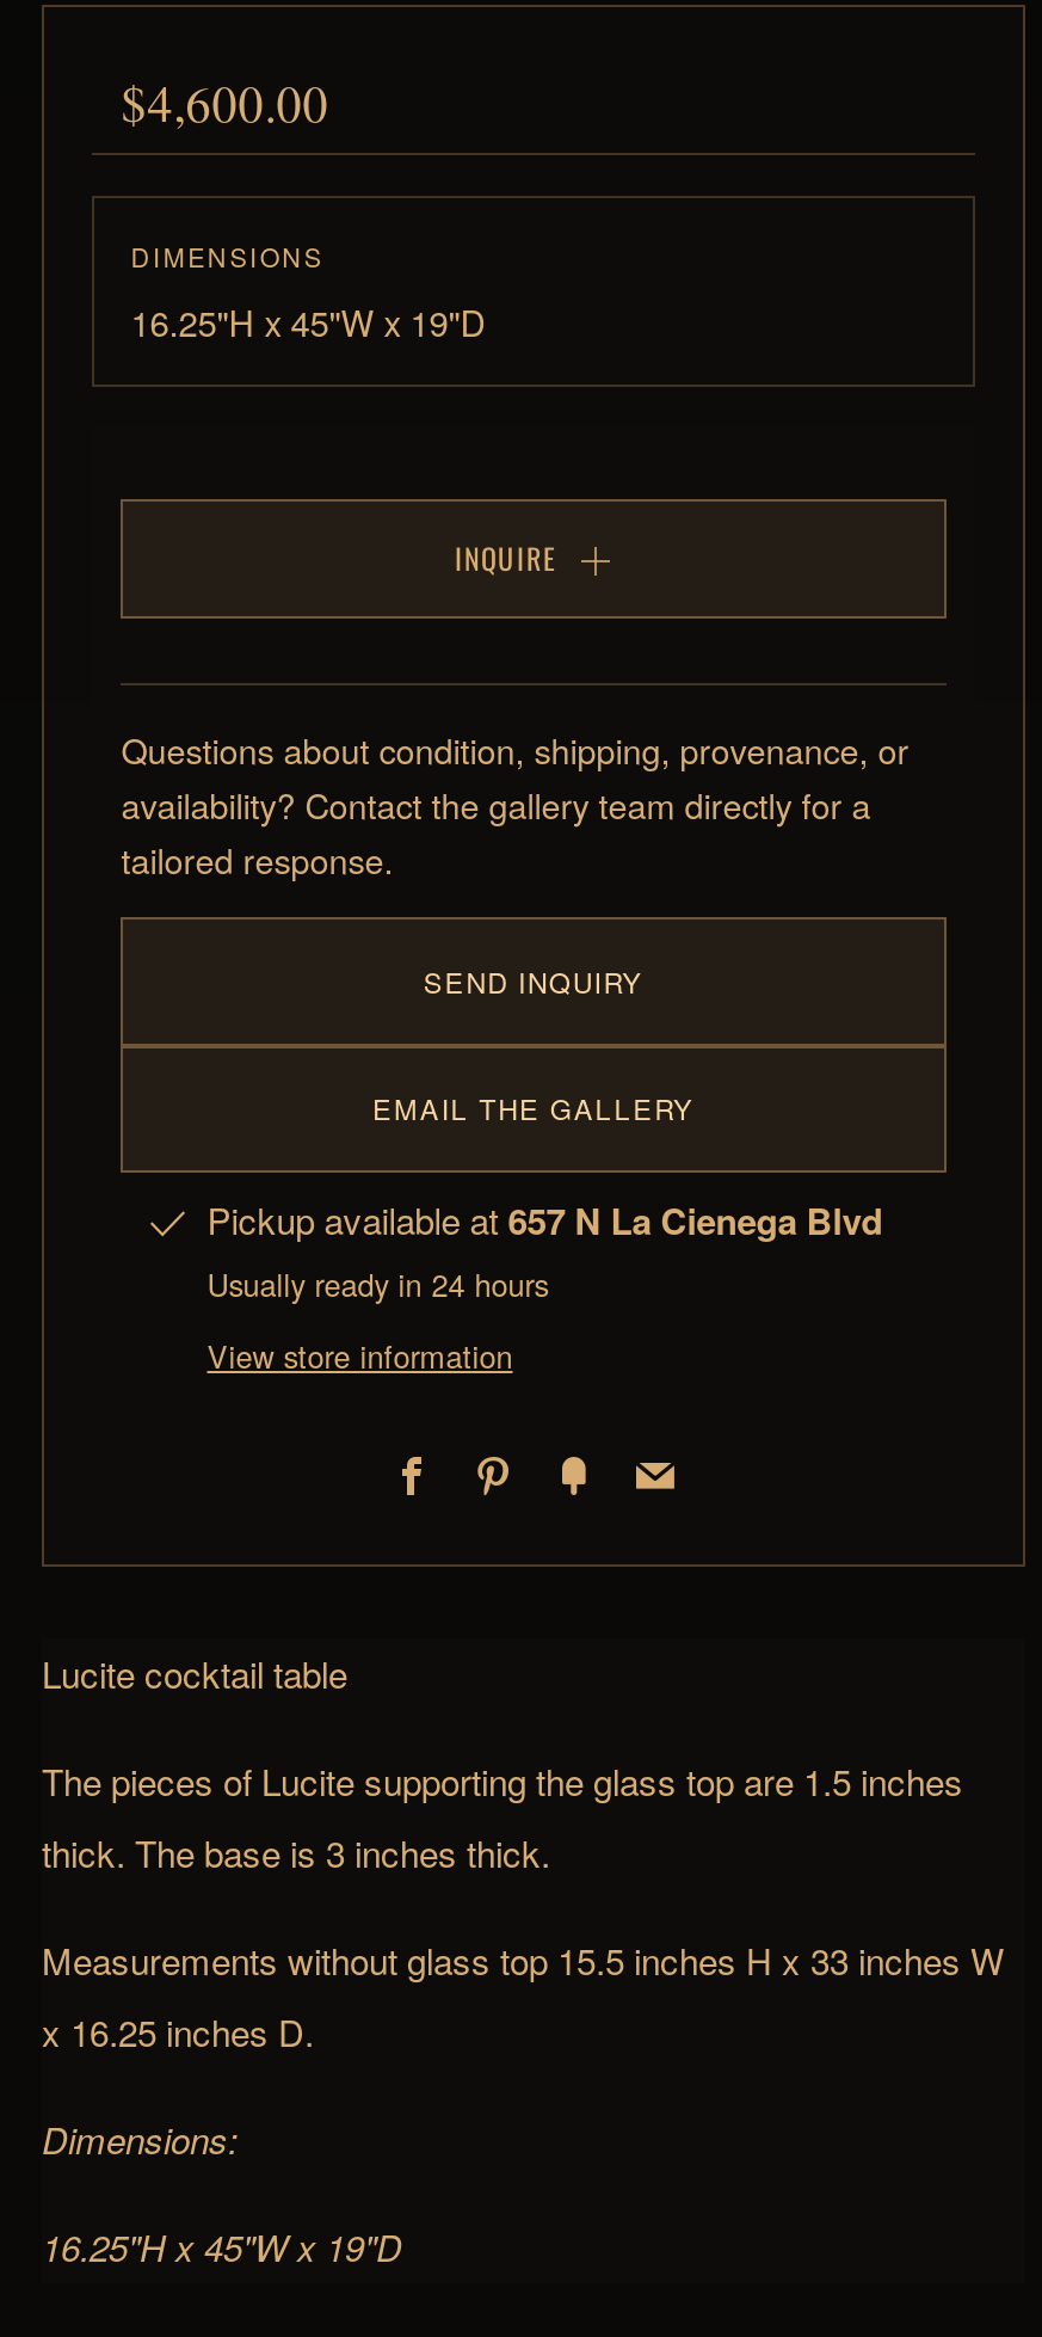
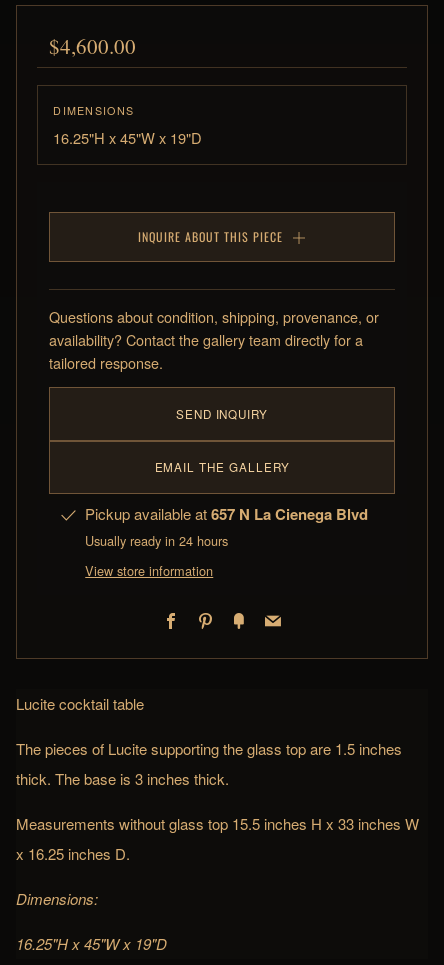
- INQUIRE
+ INQUIRE ABOUT THIS PIECE
